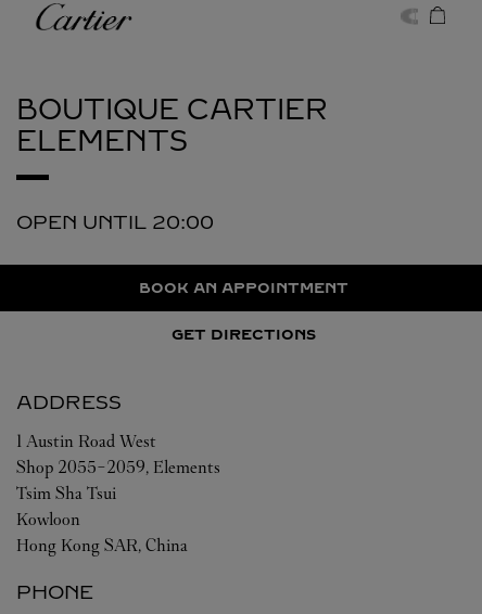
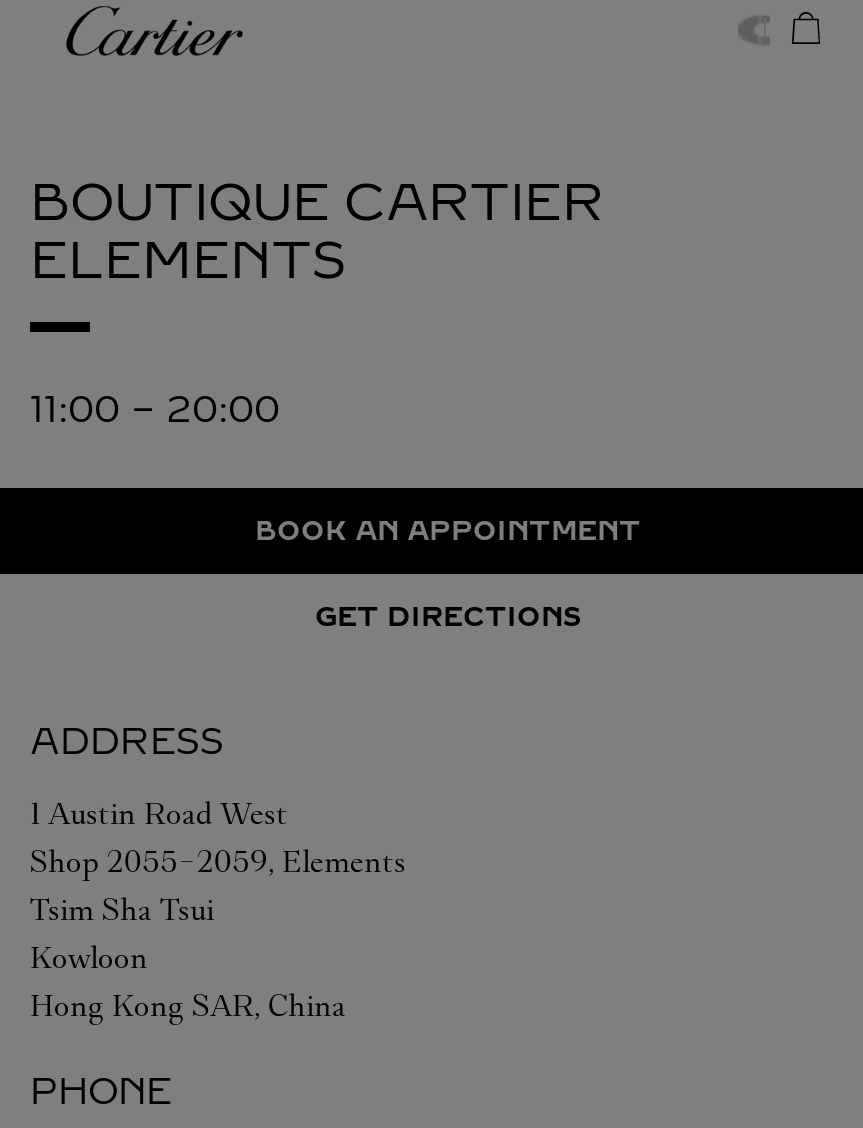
- OPEN UNTIL 20:00
+ 11:00 - 20:00
